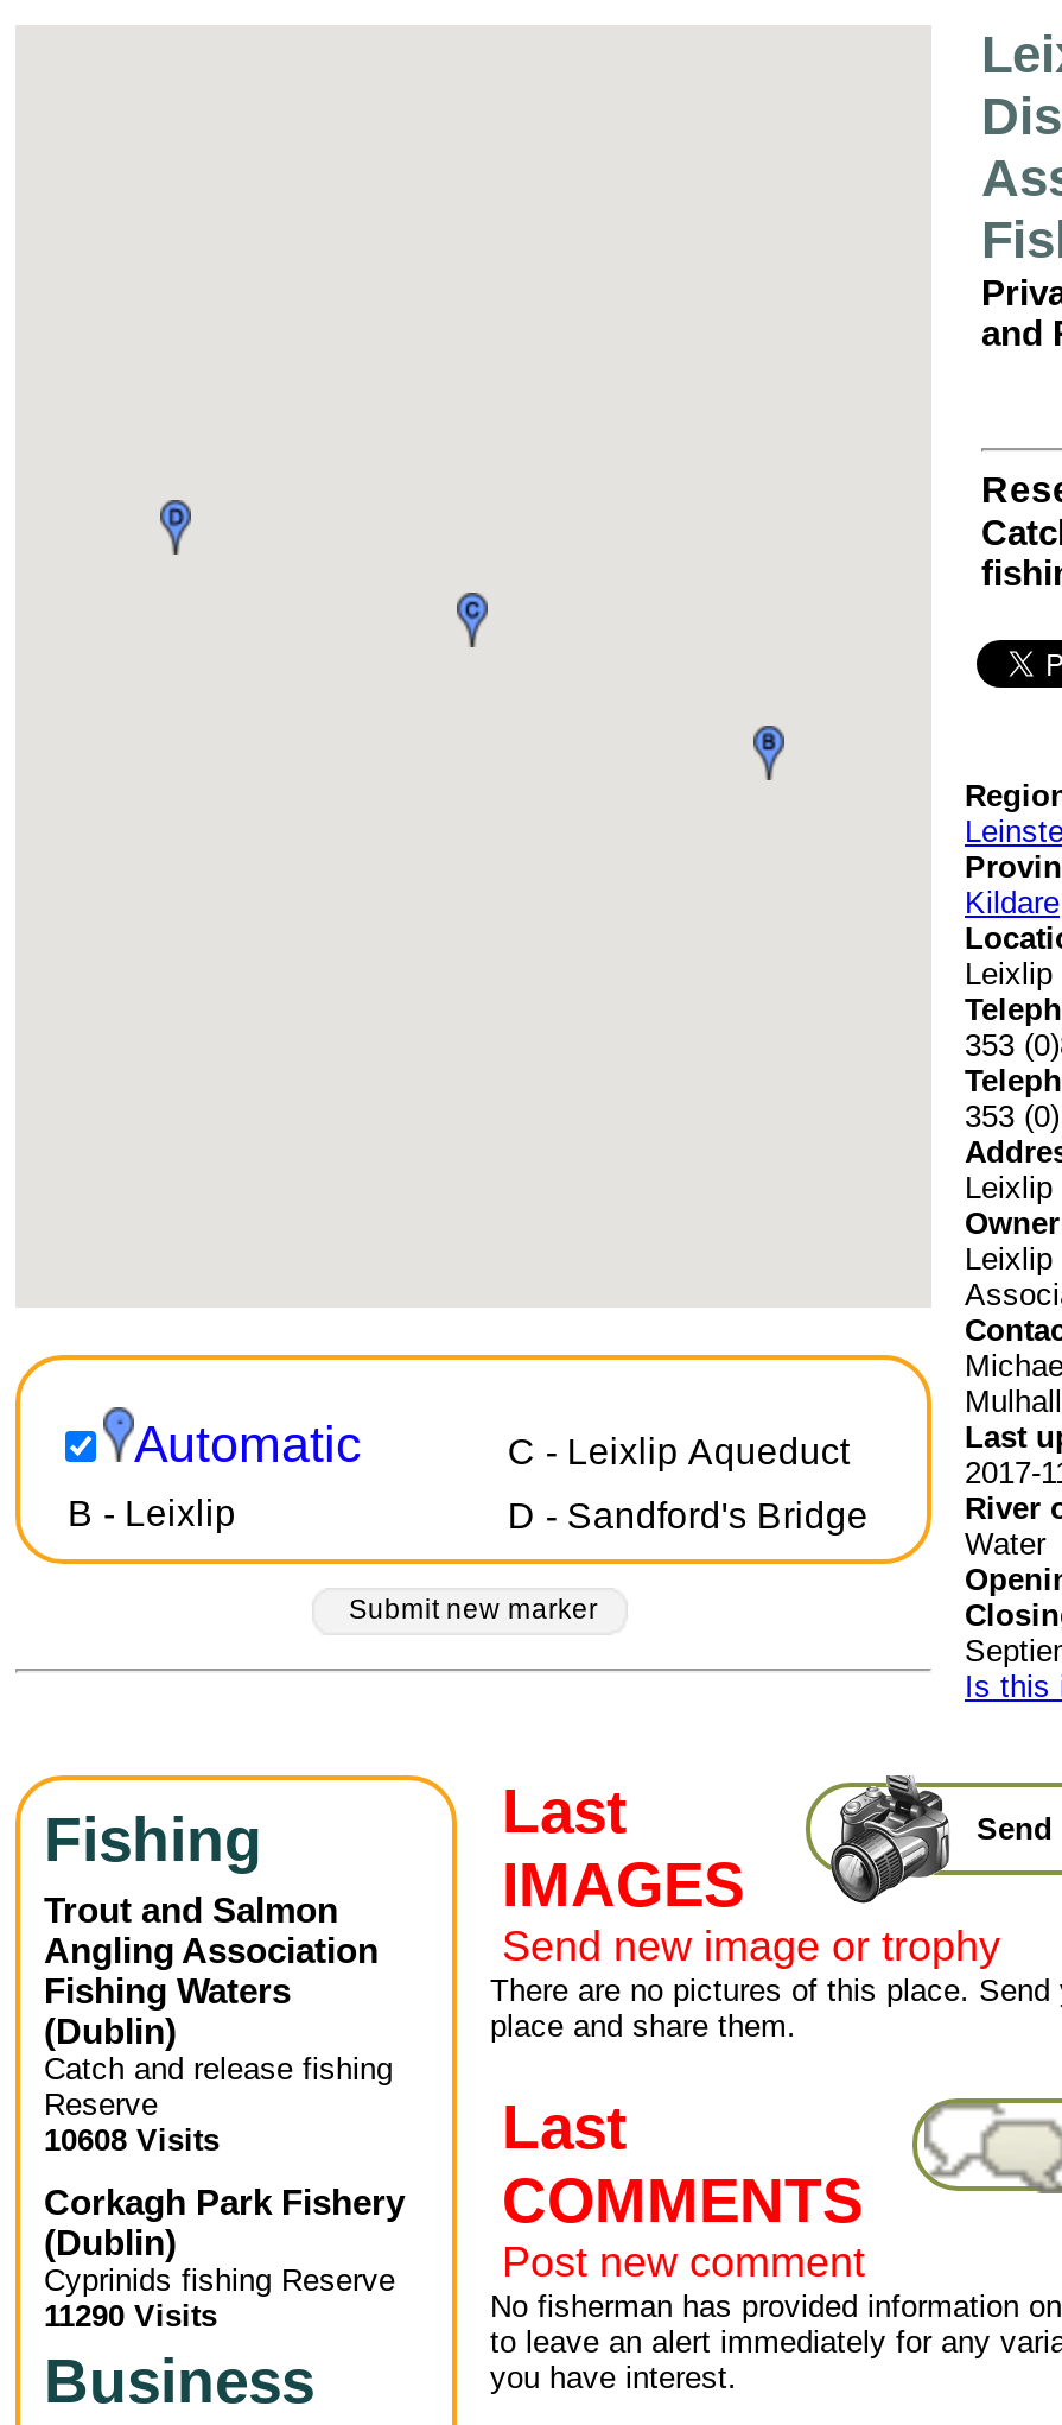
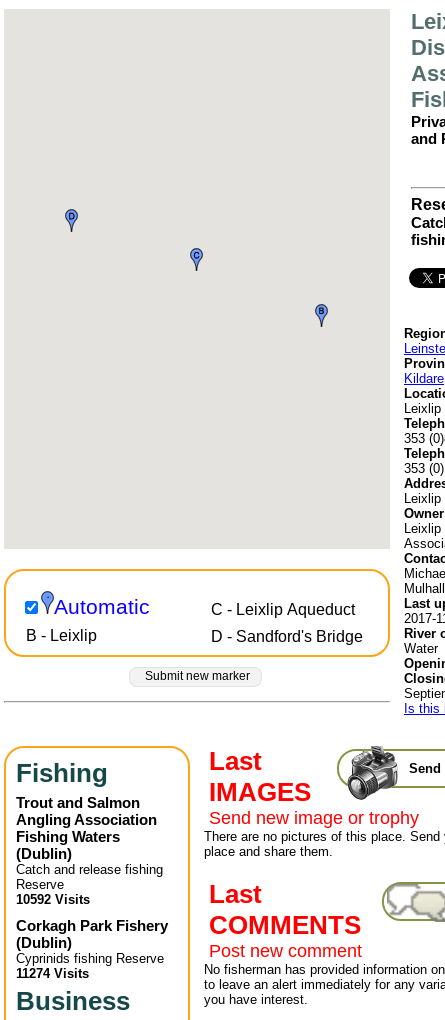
- 10608 Visits
+ 10592 Visits

- 11290 Visits
+ 11274 Visits
